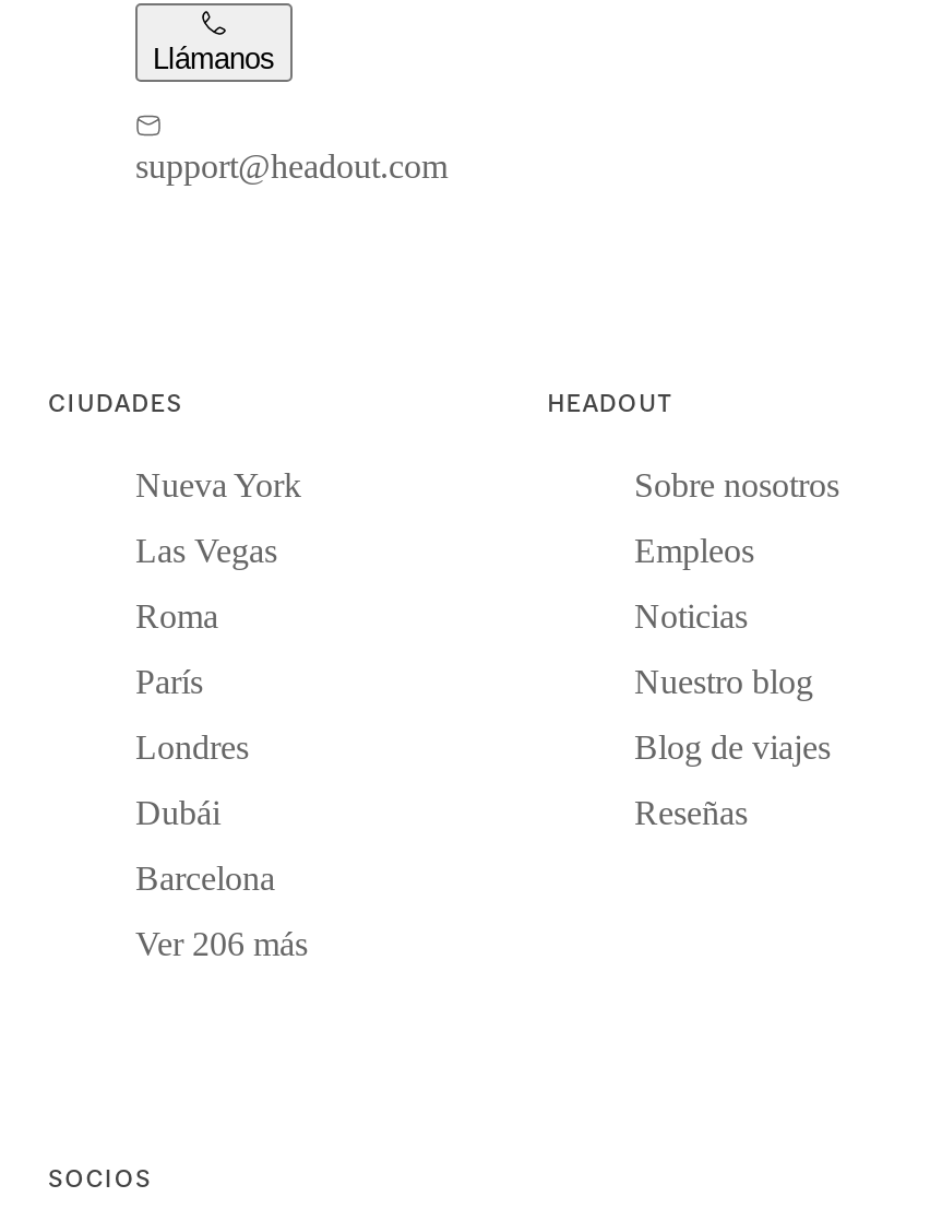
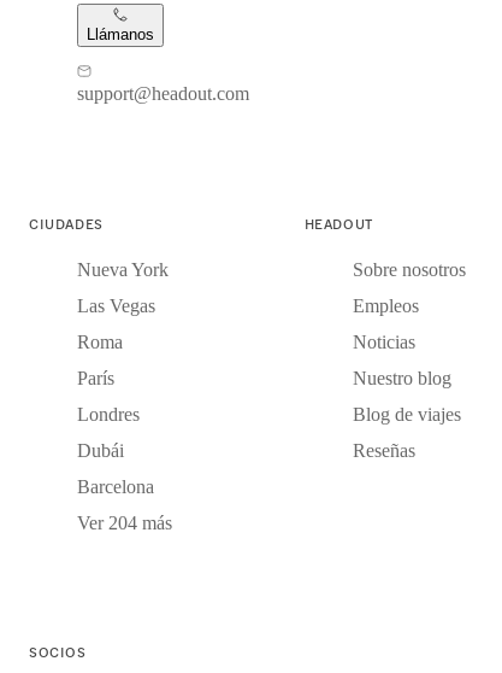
- Ver 206 más
+ Ver 204 más
